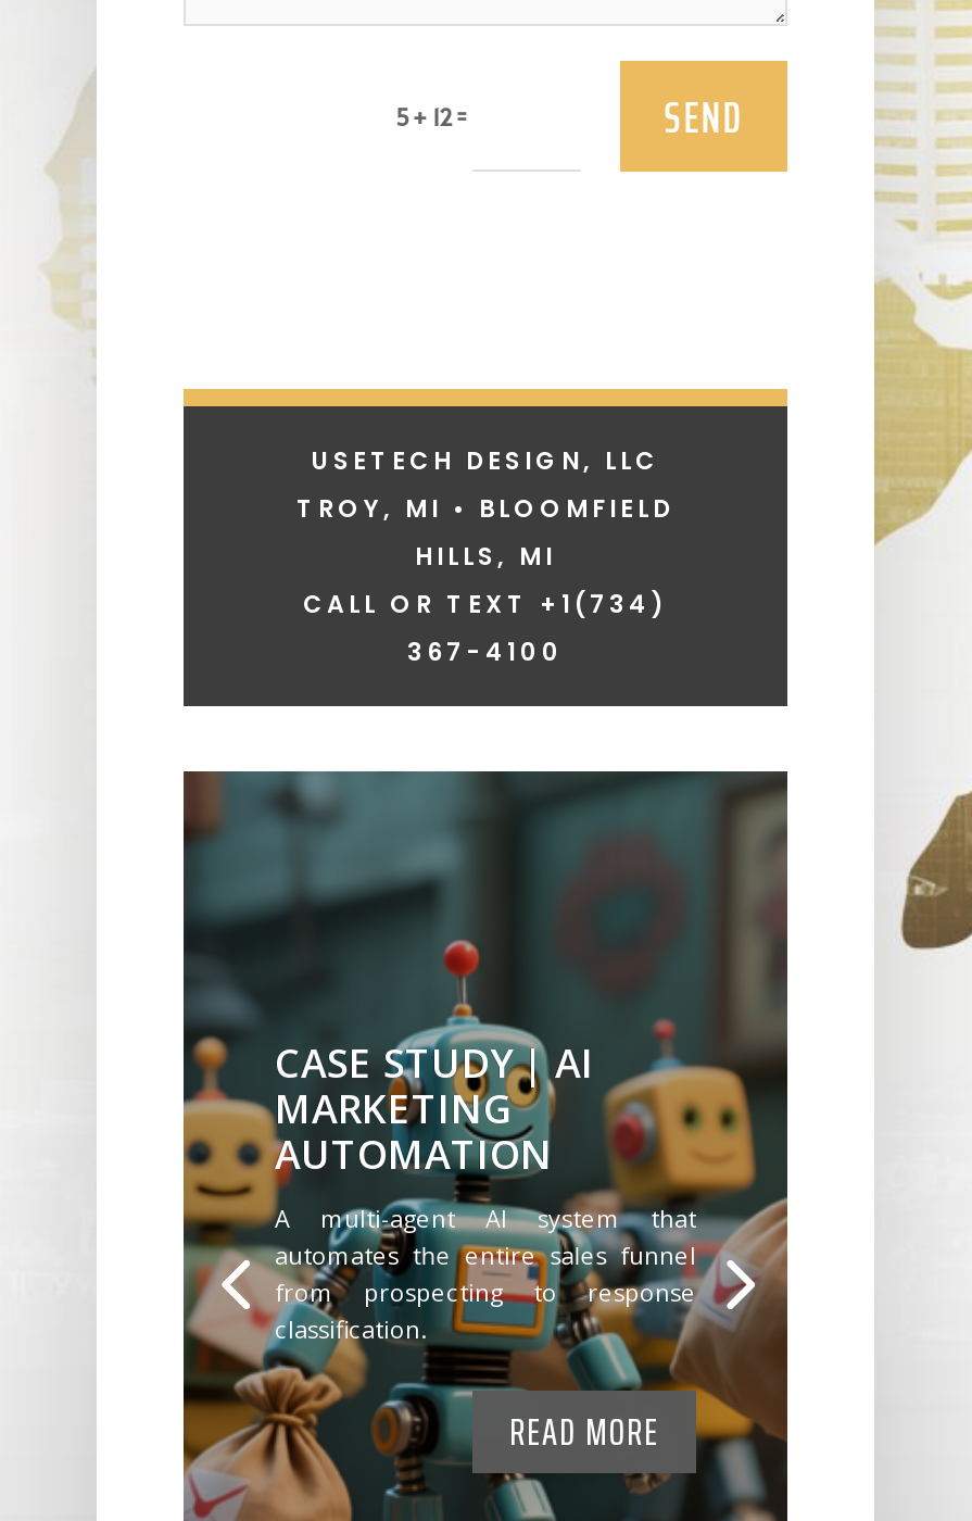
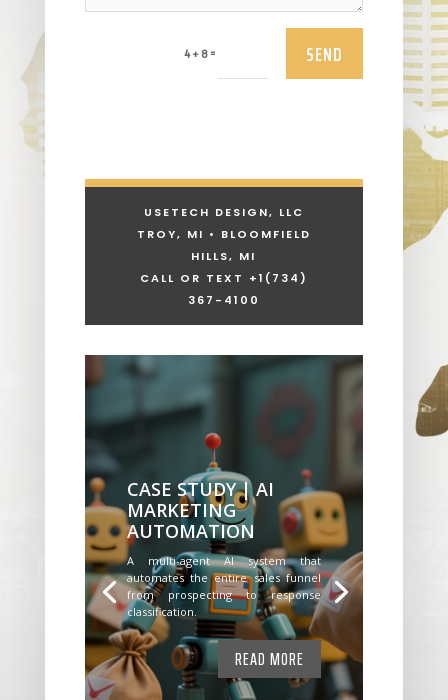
- 5 + 12=
+ 4 + 8=
